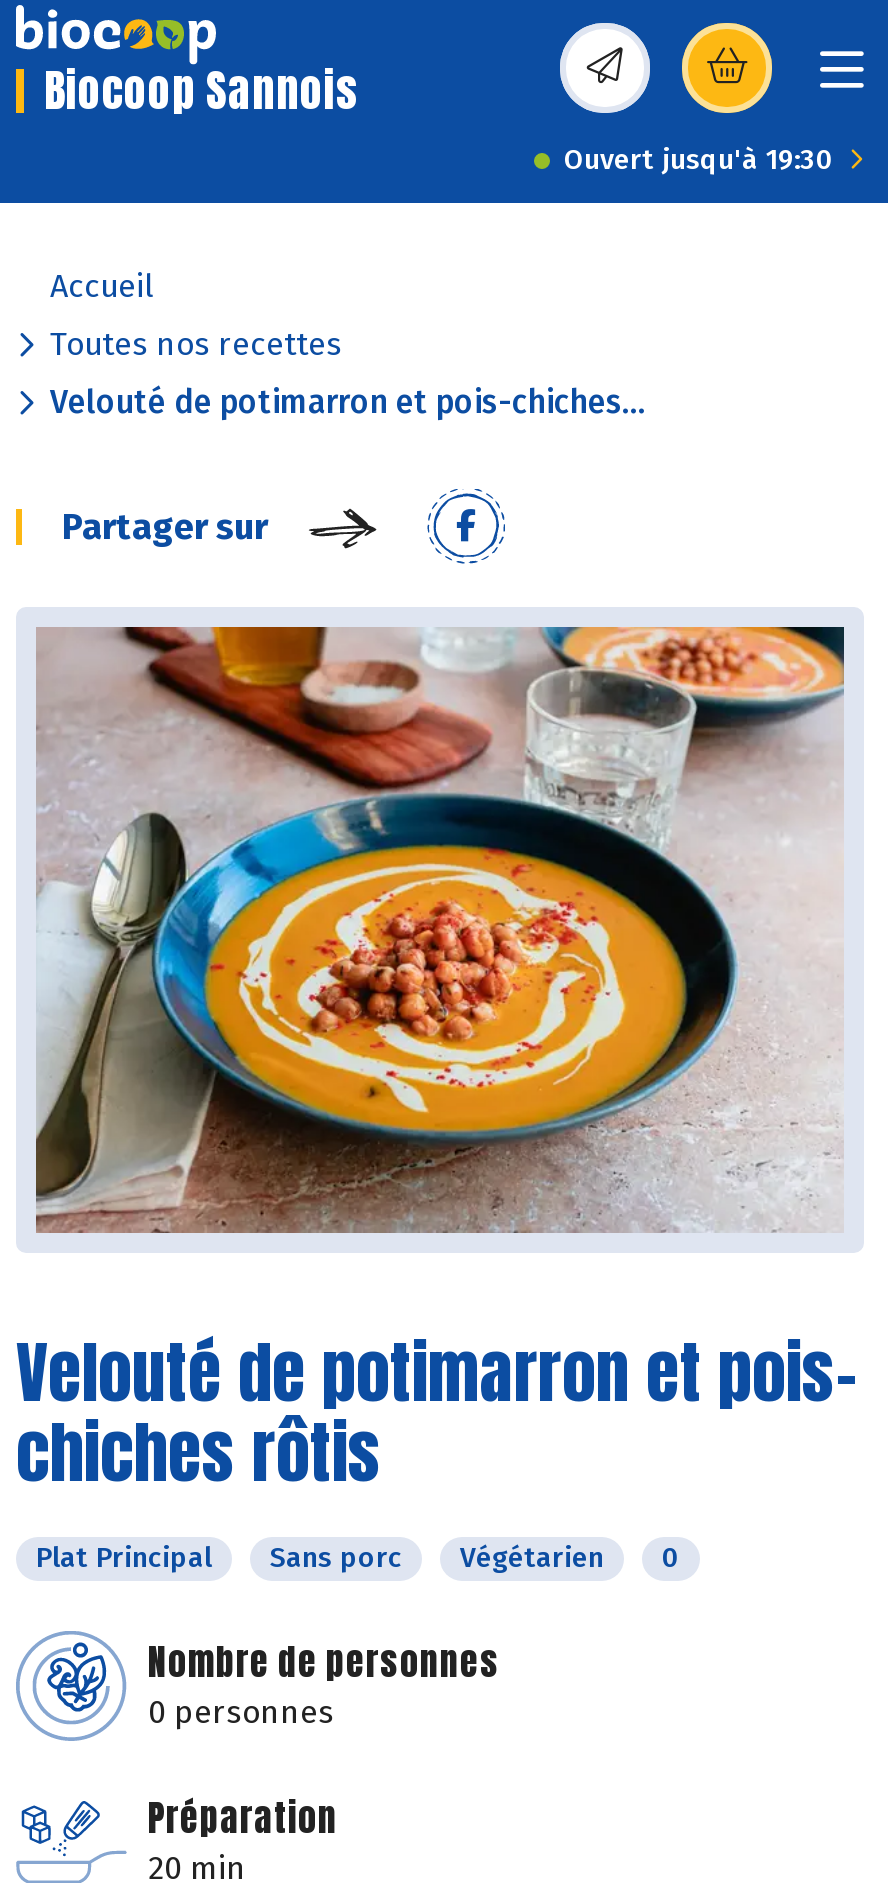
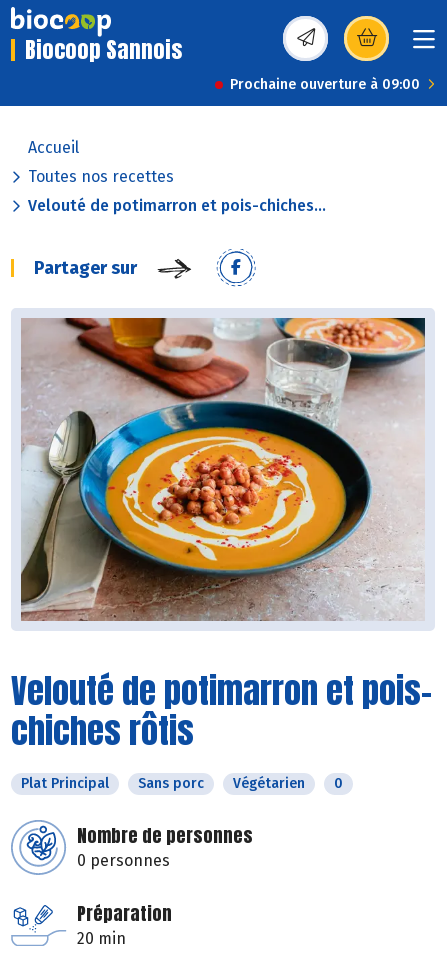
- Ouvert jusqu'à 19:30
+ Prochaine ouverture à 09:00
